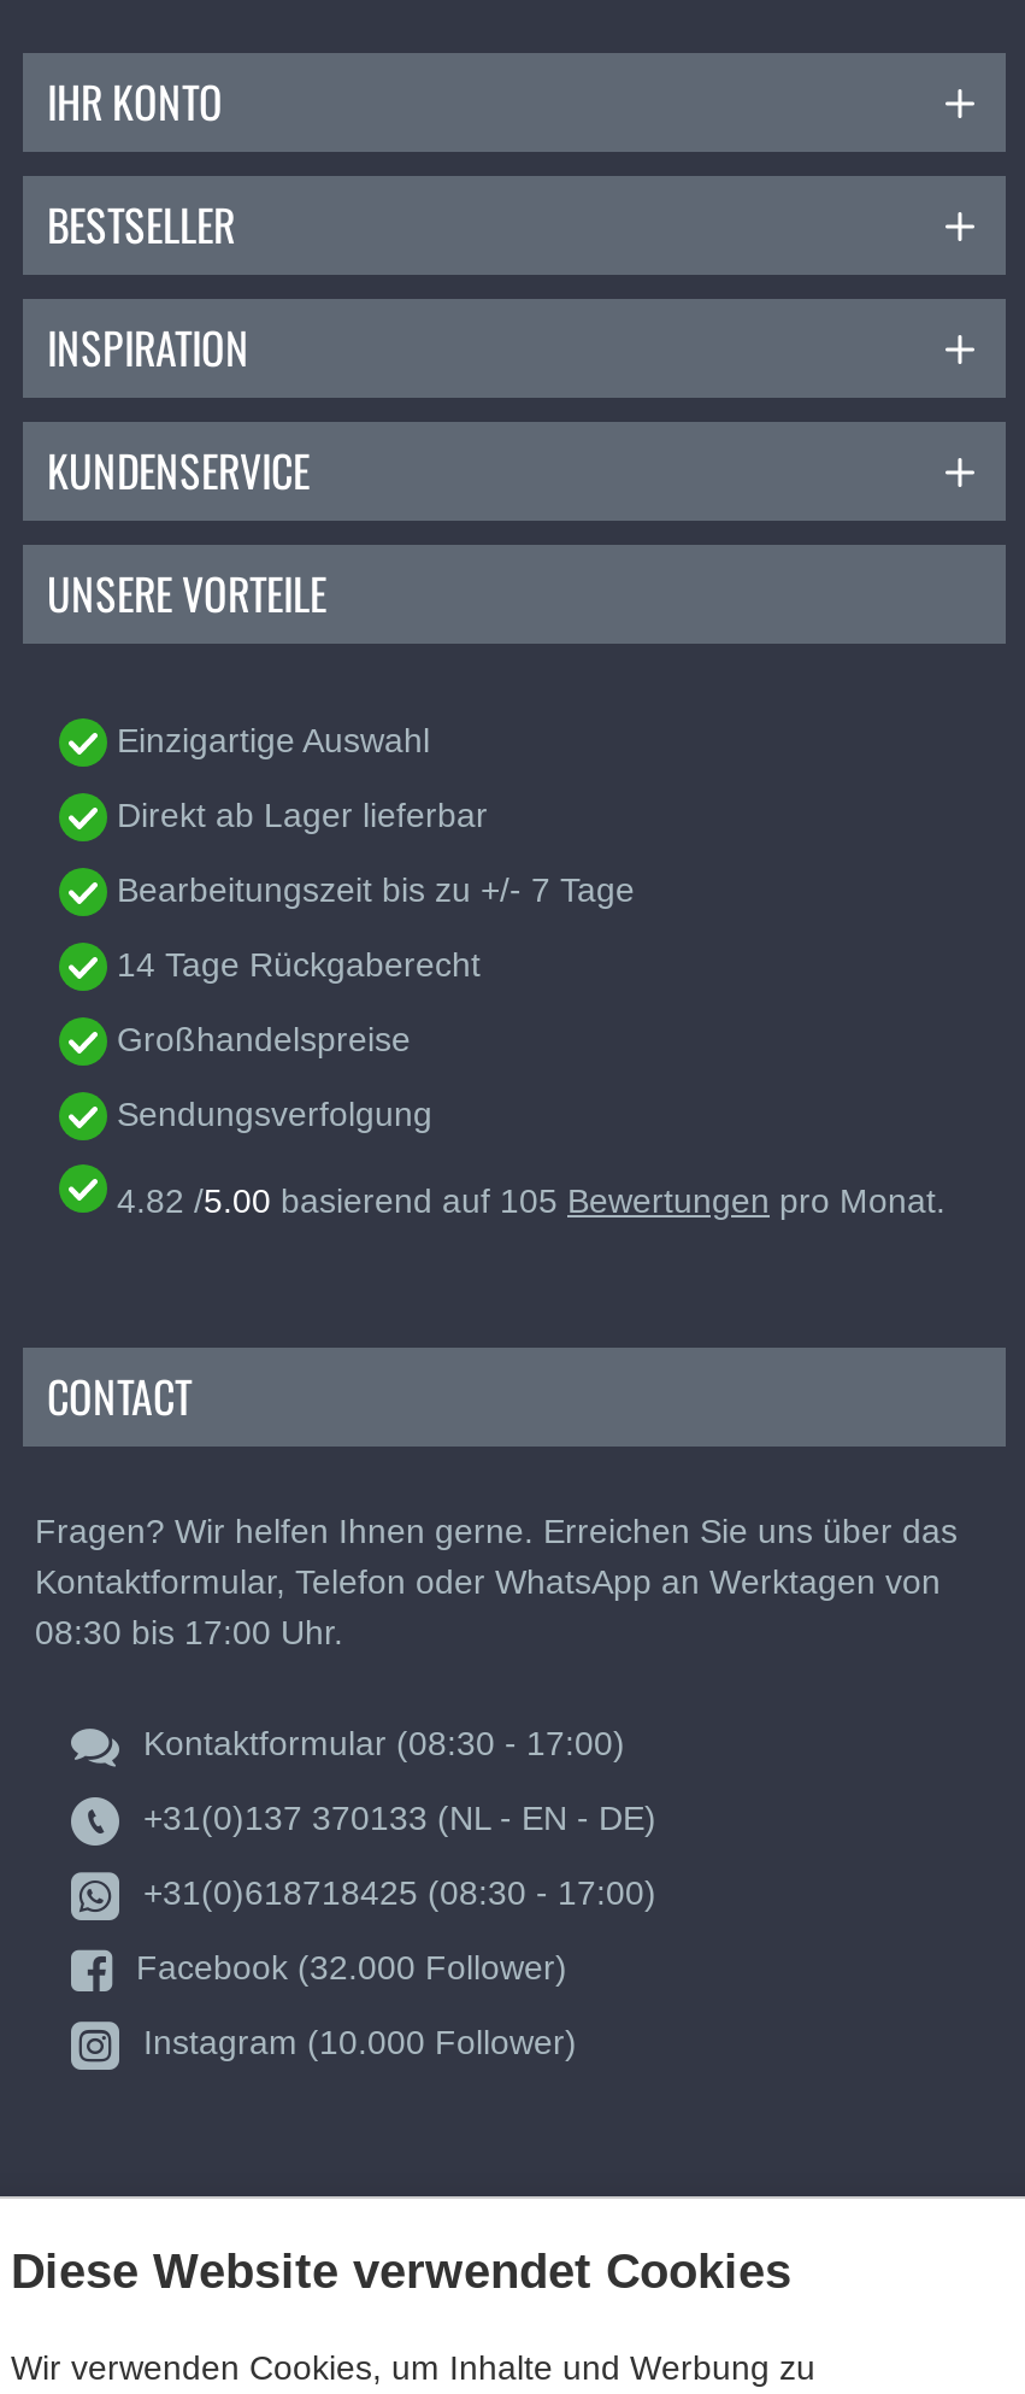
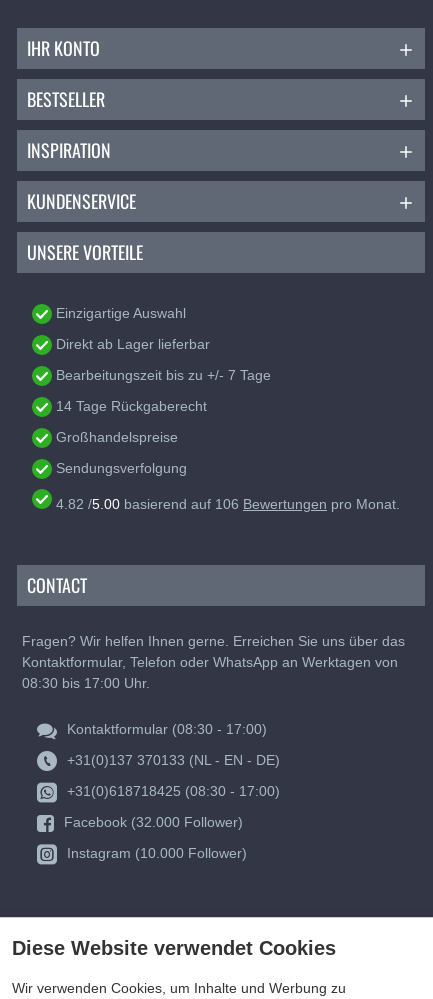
- 4.82 /5.00 basierend auf 105 Bewertungen pro Monat.
+ 4.82 /5.00 basierend auf 106 Bewertungen pro Monat.
